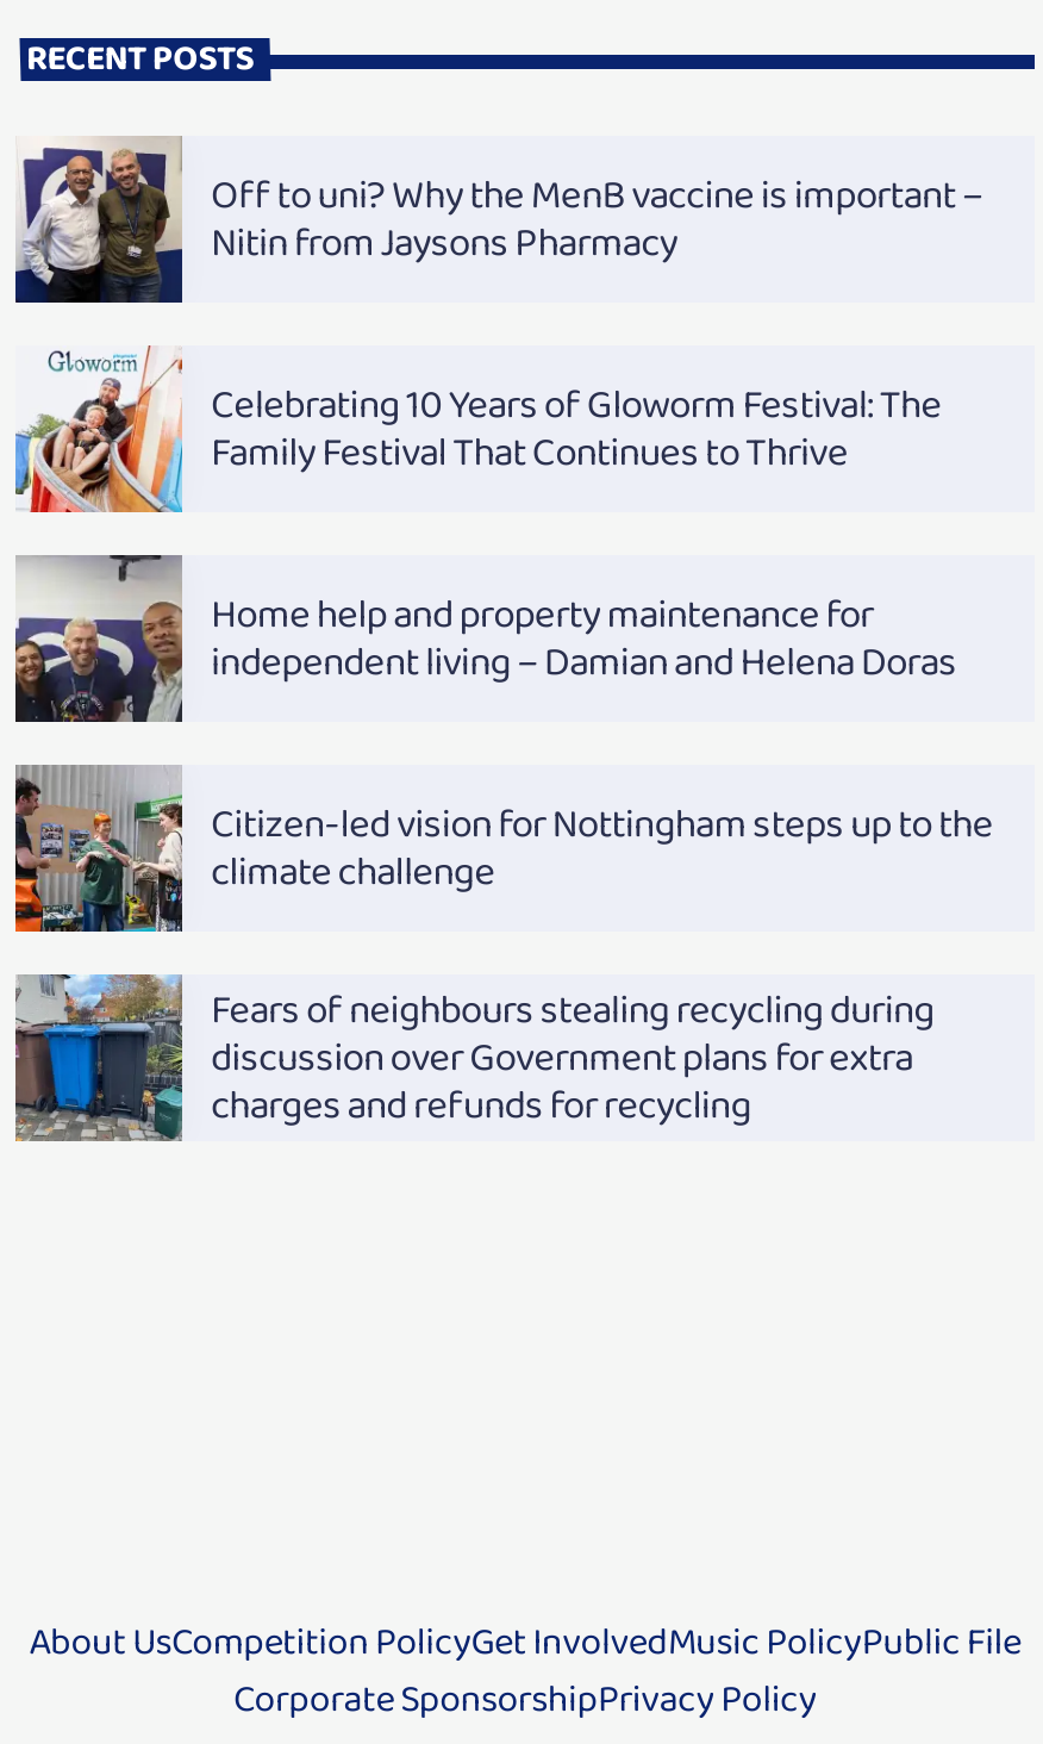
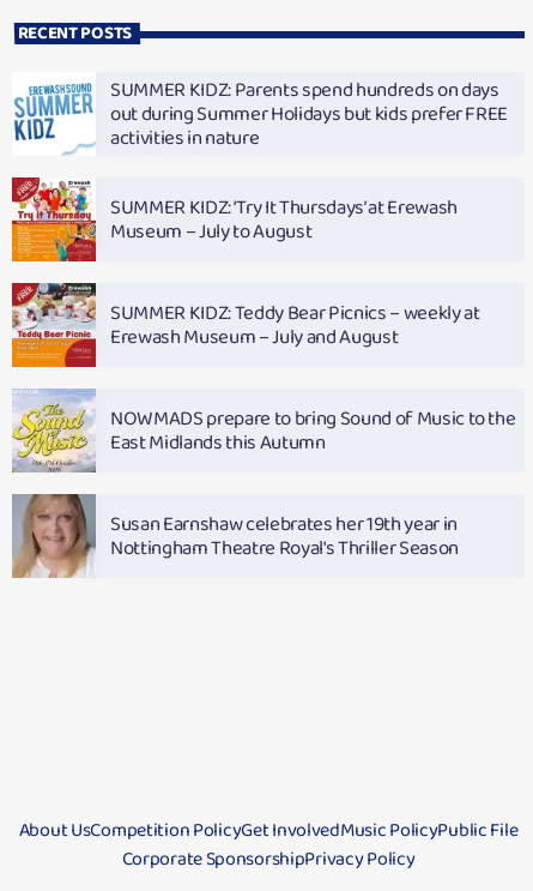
- [image]
- Off to uni? Why the MenB vaccine is important –
- Nitin from Jaysons Pharmacy
+ [image]
+ SUMMER KIDZ: Parents spend hundreds on days
+ out during Summer Holidays but kids prefer FREE
+ activities in nature

- [image]
- Celebrating 10 Years of Gloworm Festival: The
- Family Festival That Continues to Thrive
+ [image]
+ SUMMER KIDZ: ‘Try It Thursdays’ at Erewash
+ Museum – July to August

- [image]
- Home help and property maintenance for
- independent living – Damian and Helena Doras
+ [image]
+ SUMMER KIDZ: Teddy Bear Picnics – weekly at
+ Erewash Museum – July and August

- [image]
- Citizen-led vision for Nottingham steps up to the
- climate challenge
+ [image]
+ NOWMADS prepare to bring Sound of Music to the
+ East Midlands this Autumn

- [image]
- Fears of neighbours stealing recycling during
- discussion over Government plans for extra
- charges and refunds for recycling
+ [image]
+ Susan Earnshaw celebrates her 19th year in
+ Nottingham Theatre Royal's Thriller Season
